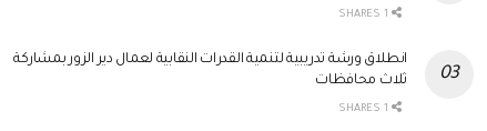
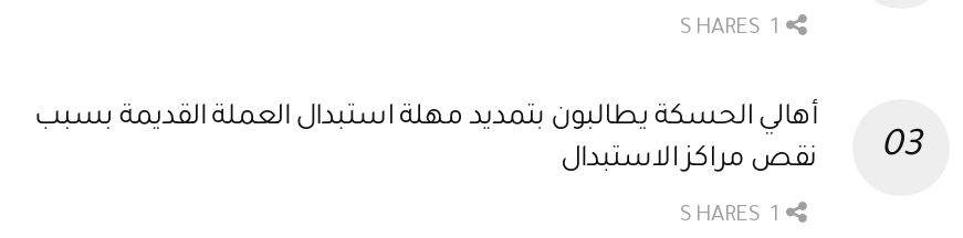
- انطلاق ورشة تدريبية لتنمية القدرات النقابية لعمال دير الزور بمشاركة
- ثلاث محافظات
+ أهالي الحسكة يطالبون بتمديد مهلة استبدال العملة القديمة بسبب
+ نقص مراكز الاستبدال
